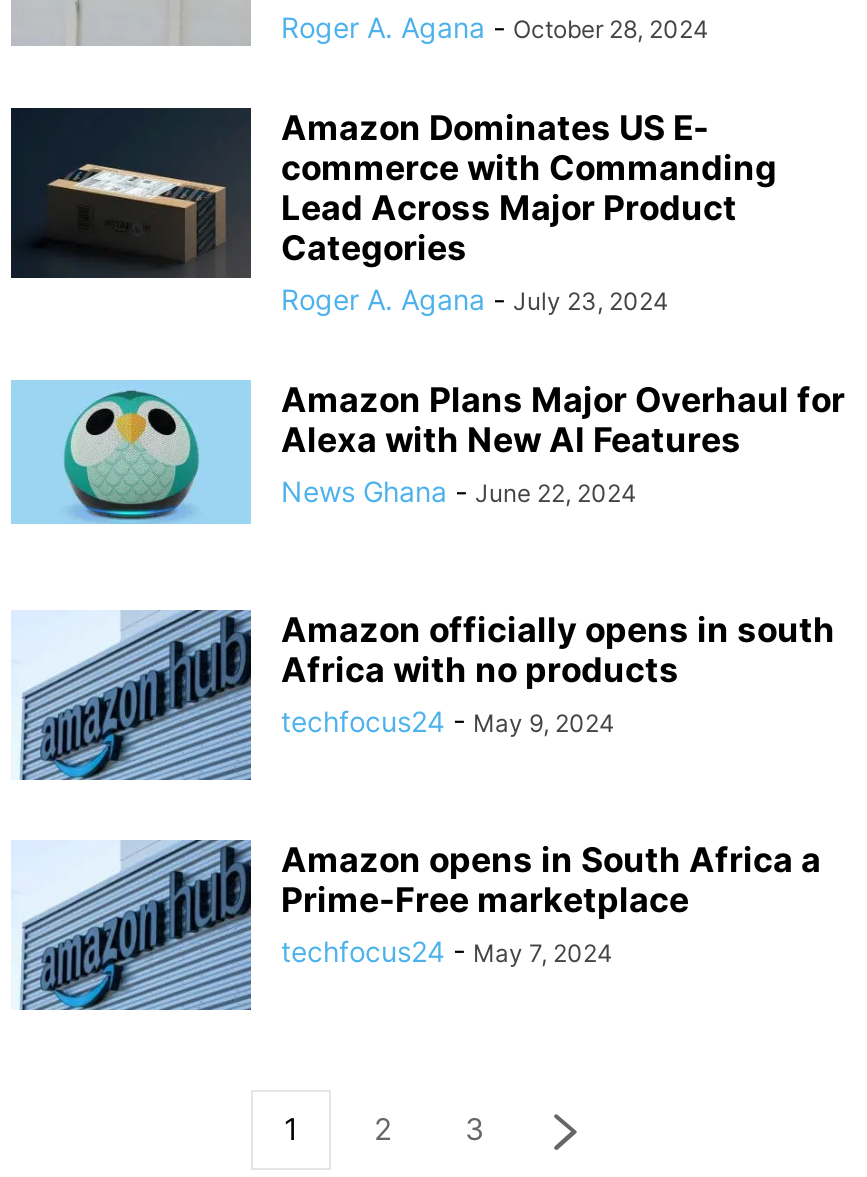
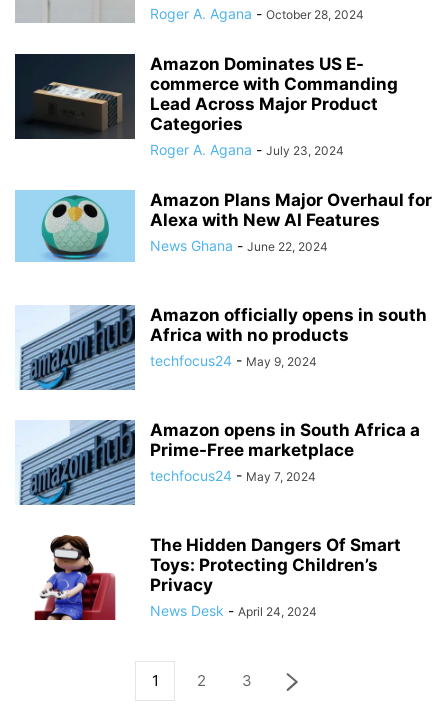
+ [image]
+ The Hidden Dangers Of Smart
+ Toys: Protecting Children’s
+ Privacy
+ News Desk - April 24, 2024
